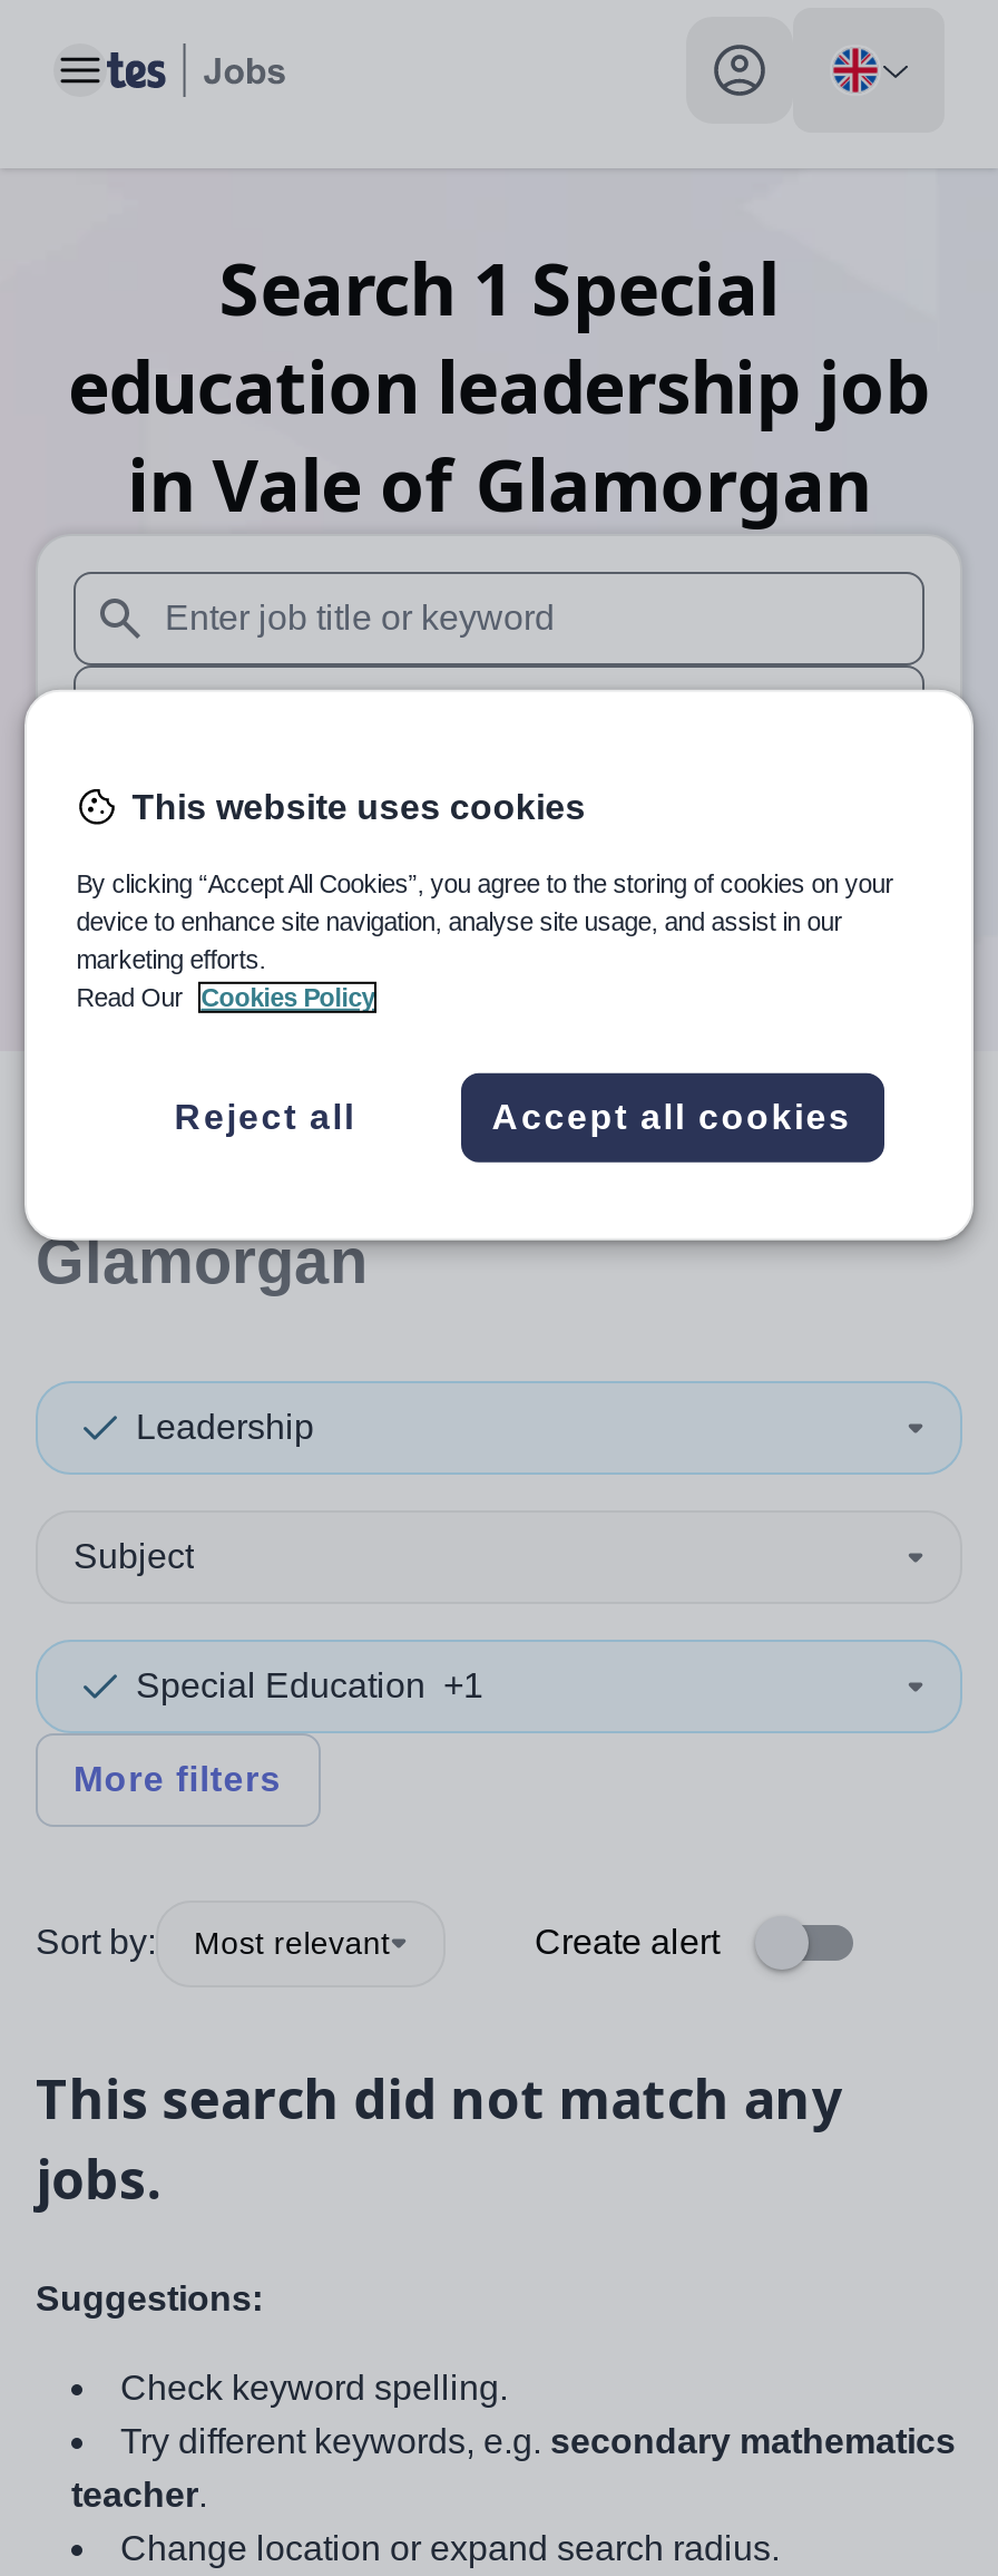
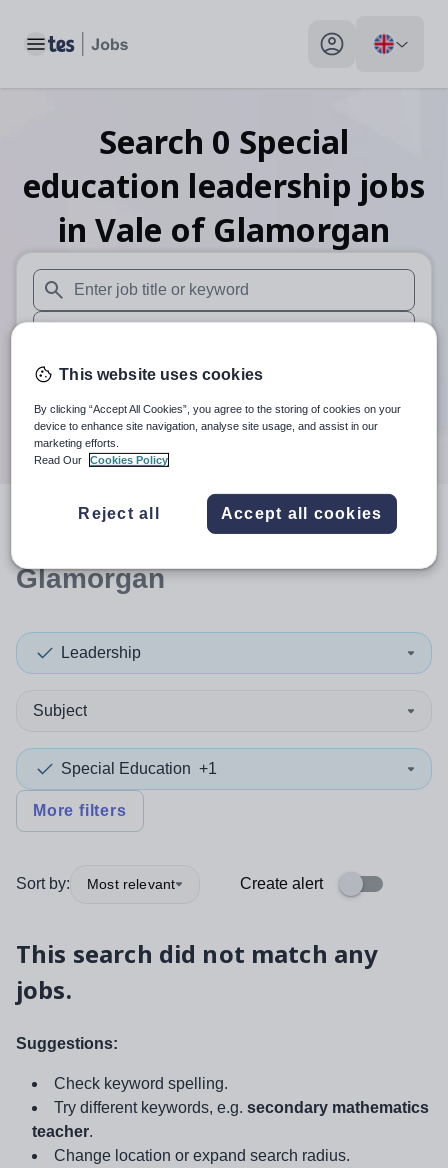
- Search 1 Special
+ Search 0 Special

- education leadership job
+ education leadership jobs
